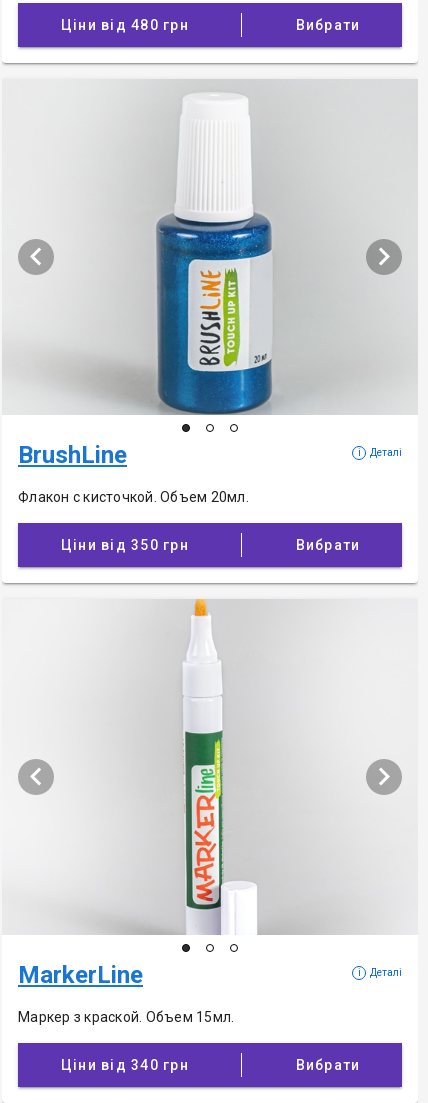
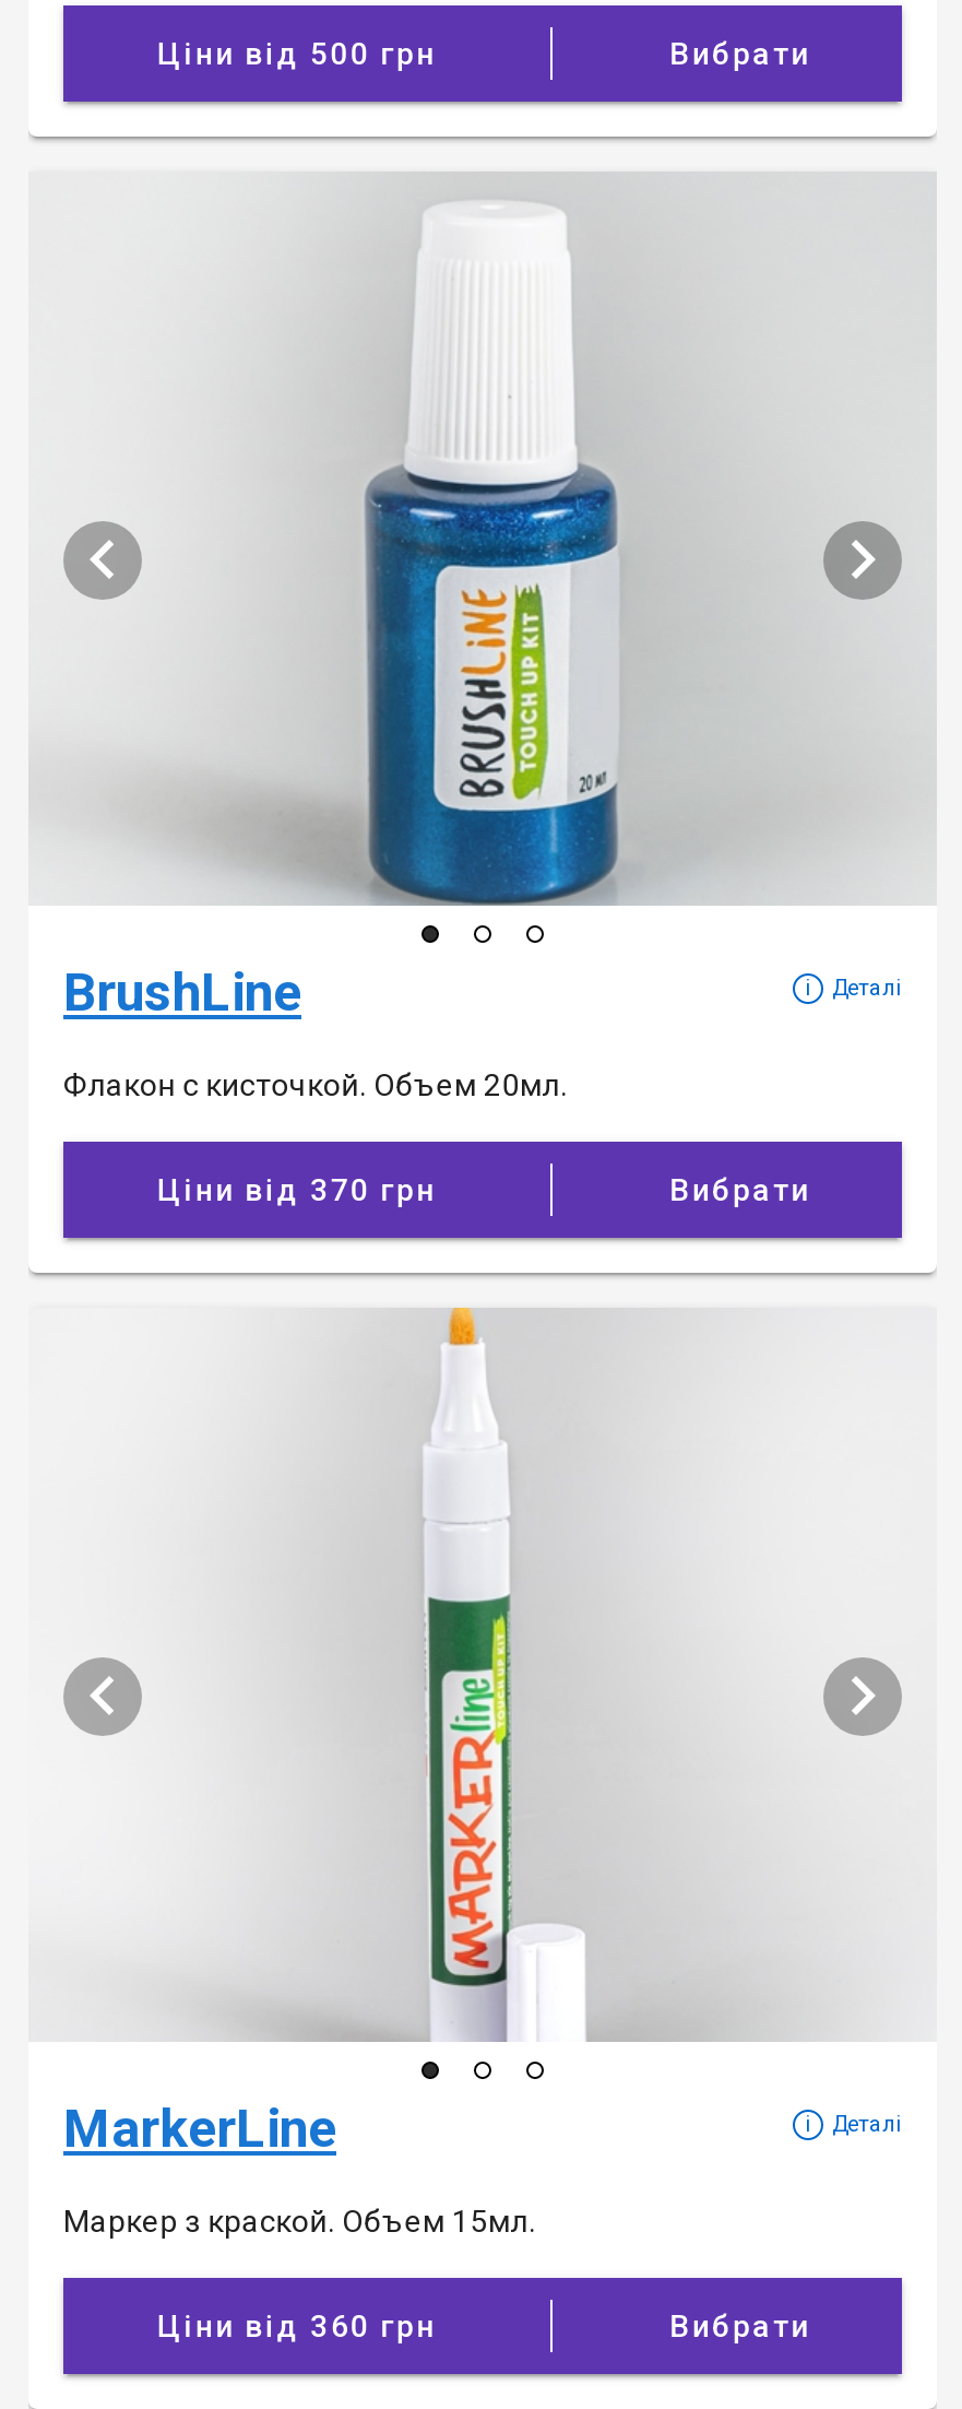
- Ціни від 480 грн
+ Ціни від 500 грн

- Ціни від 350 грн
+ Ціни від 370 грн

- Ціни від 340 грн
+ Ціни від 360 грн
